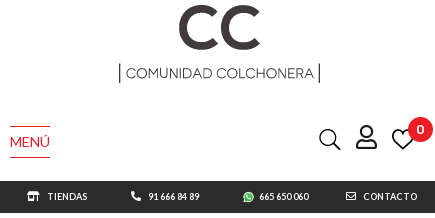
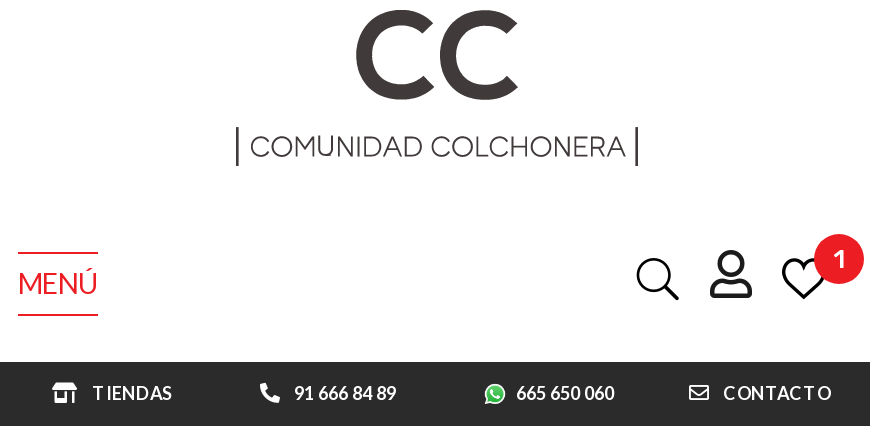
- 0
+ 1
